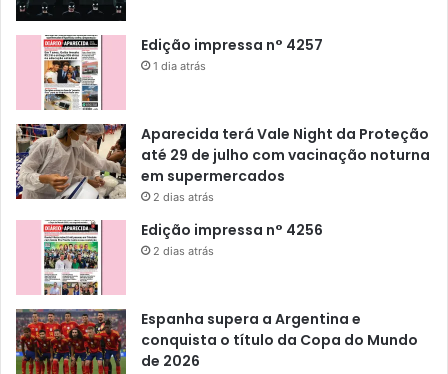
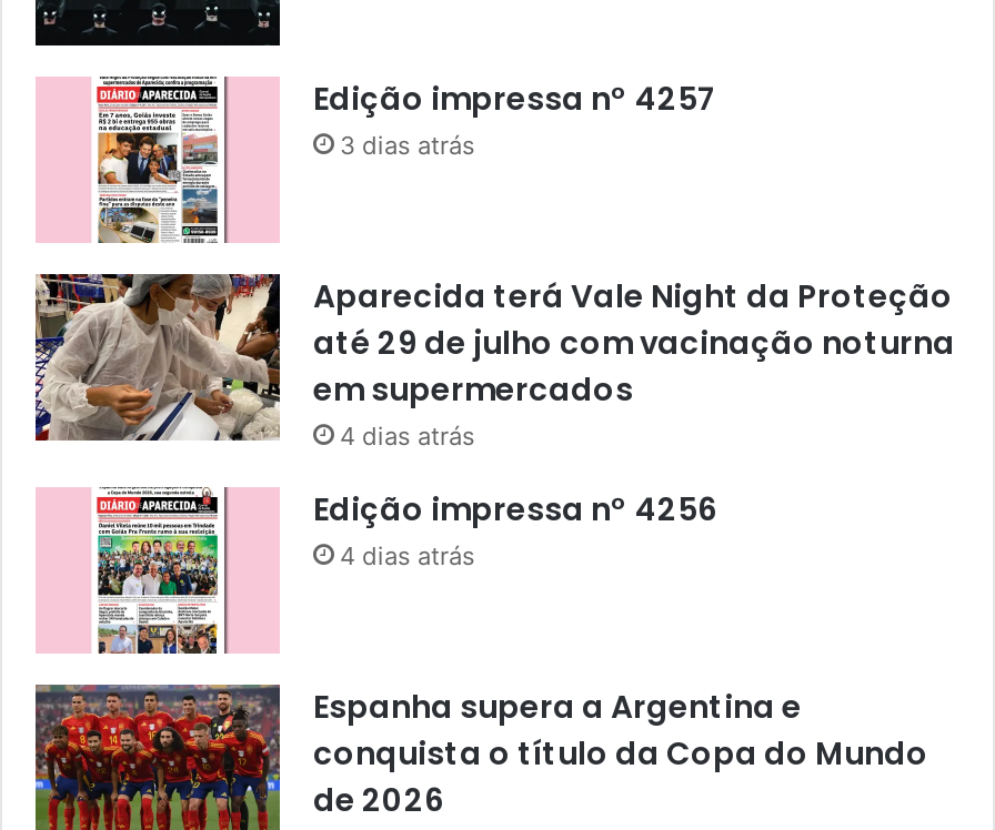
- 1 dia atrás
+ 3 dias atrás

- 2 dias atrás
+ 4 dias atrás

- 2 dias atrás
+ 4 dias atrás
